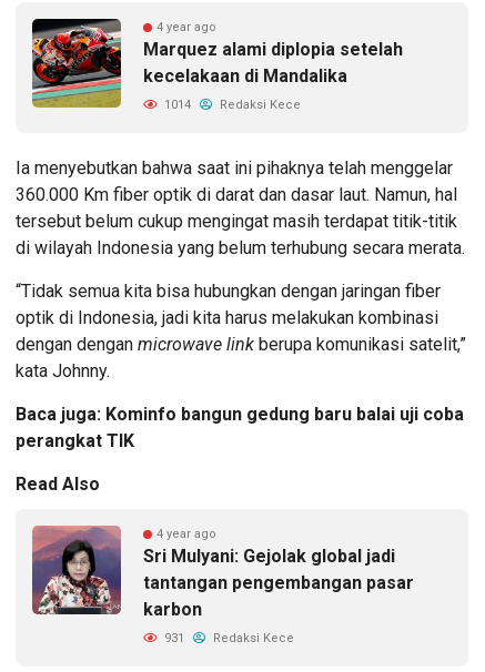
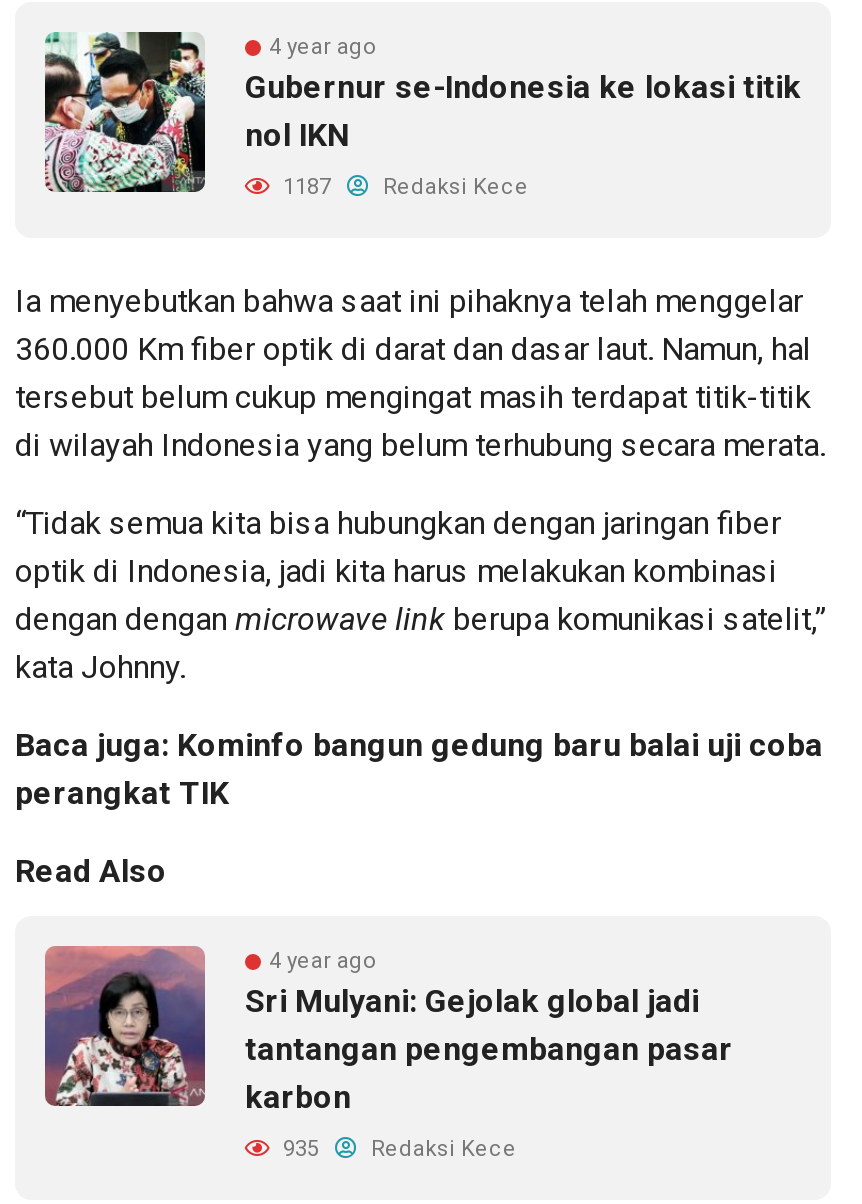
- [image]
- Marquez alami diplopia setelah
- kecelakaan di Mandalika
+ [image]
+ Gubernur se-Indonesia ke lokasi titik
+ nol IKN

- 1014 Redaksi Kece
+ 1187 Redaksi Kece

- 931 Redaksi Kece
+ 935 Redaksi Kece
